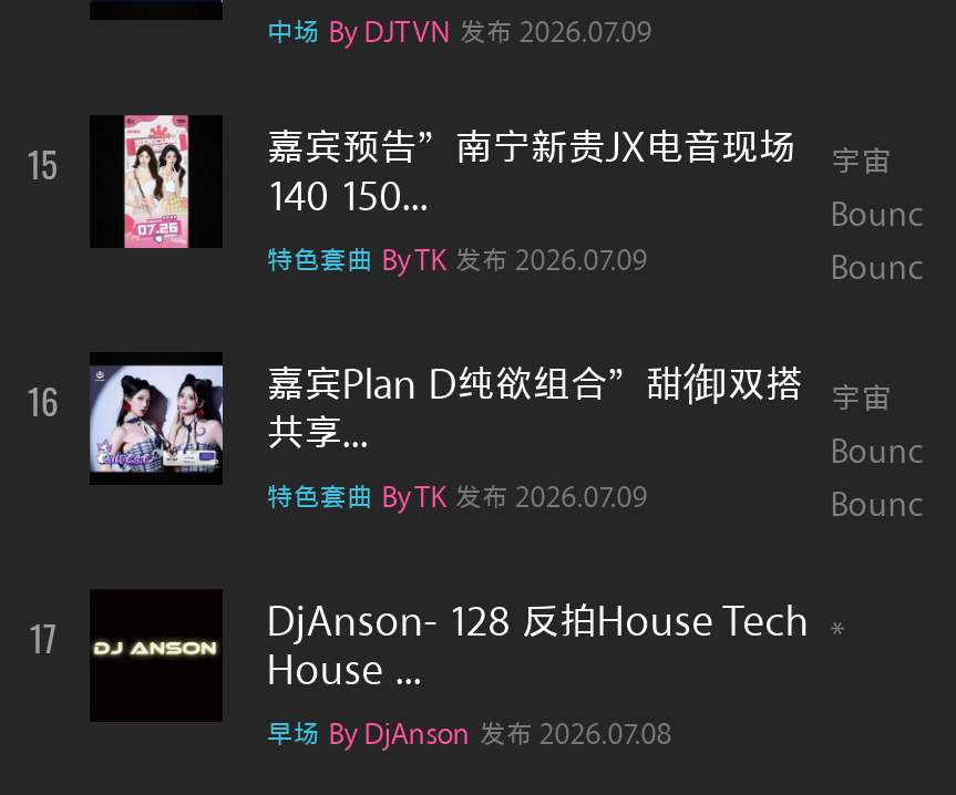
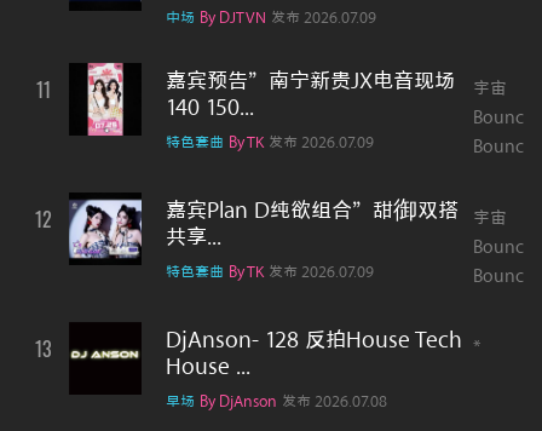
- 15
+ 11

- 16
+ 12

- 17
+ 13
